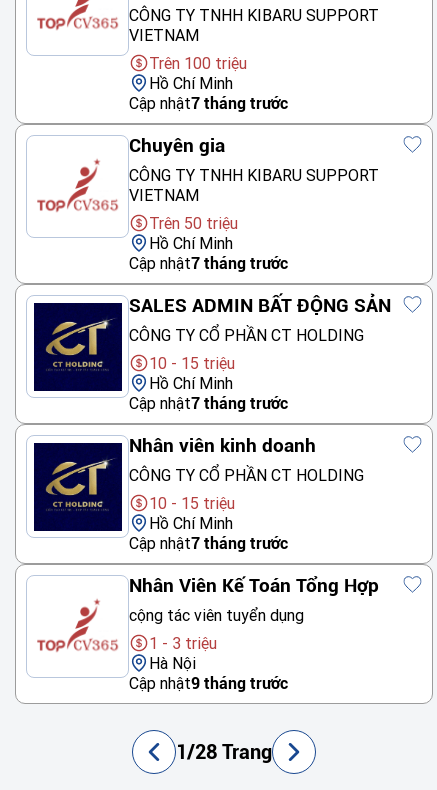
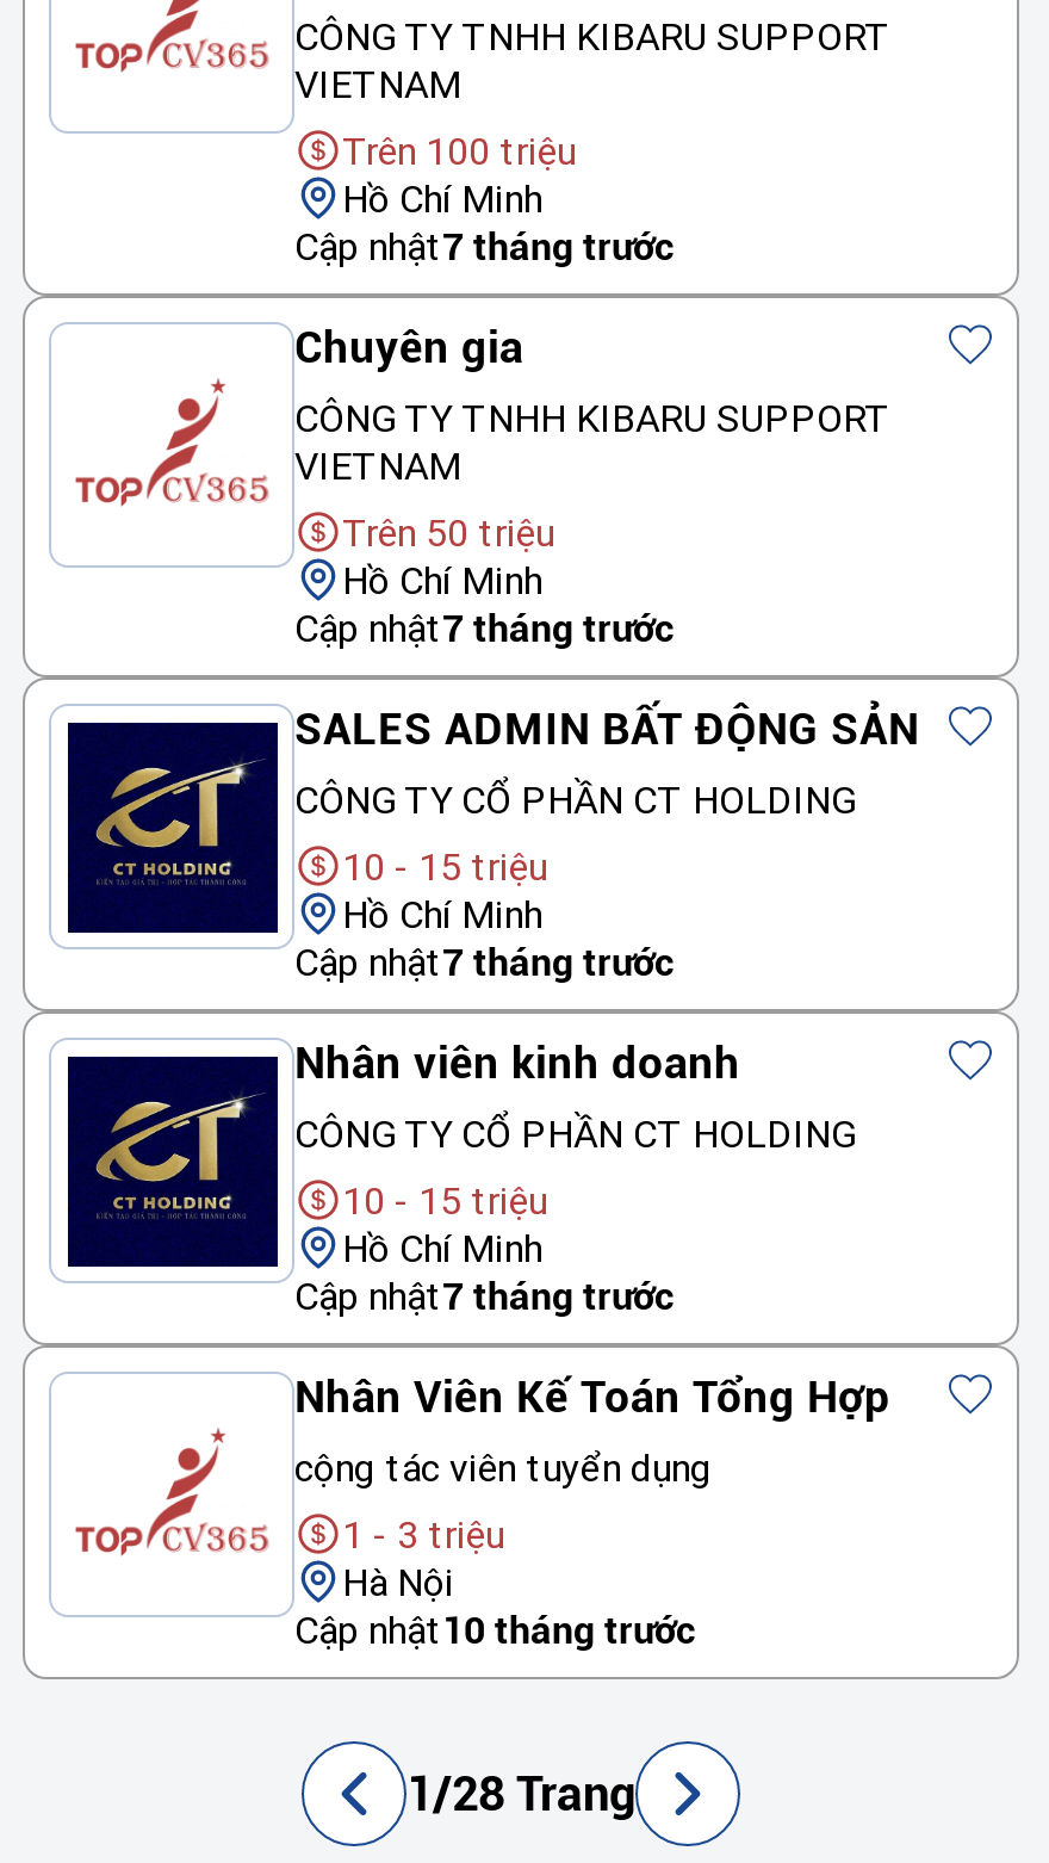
- Cập nhật 9 tháng trước
+ Cập nhật 10 tháng trước
